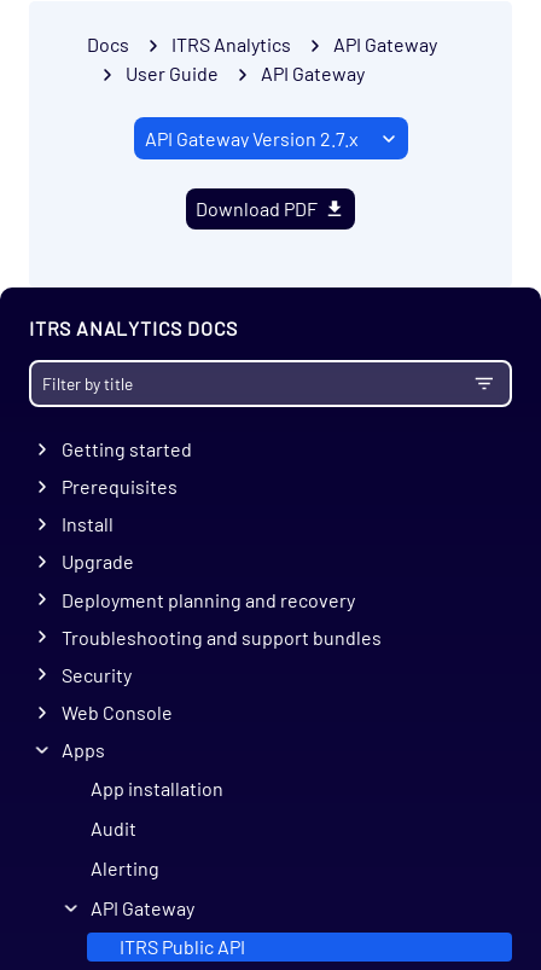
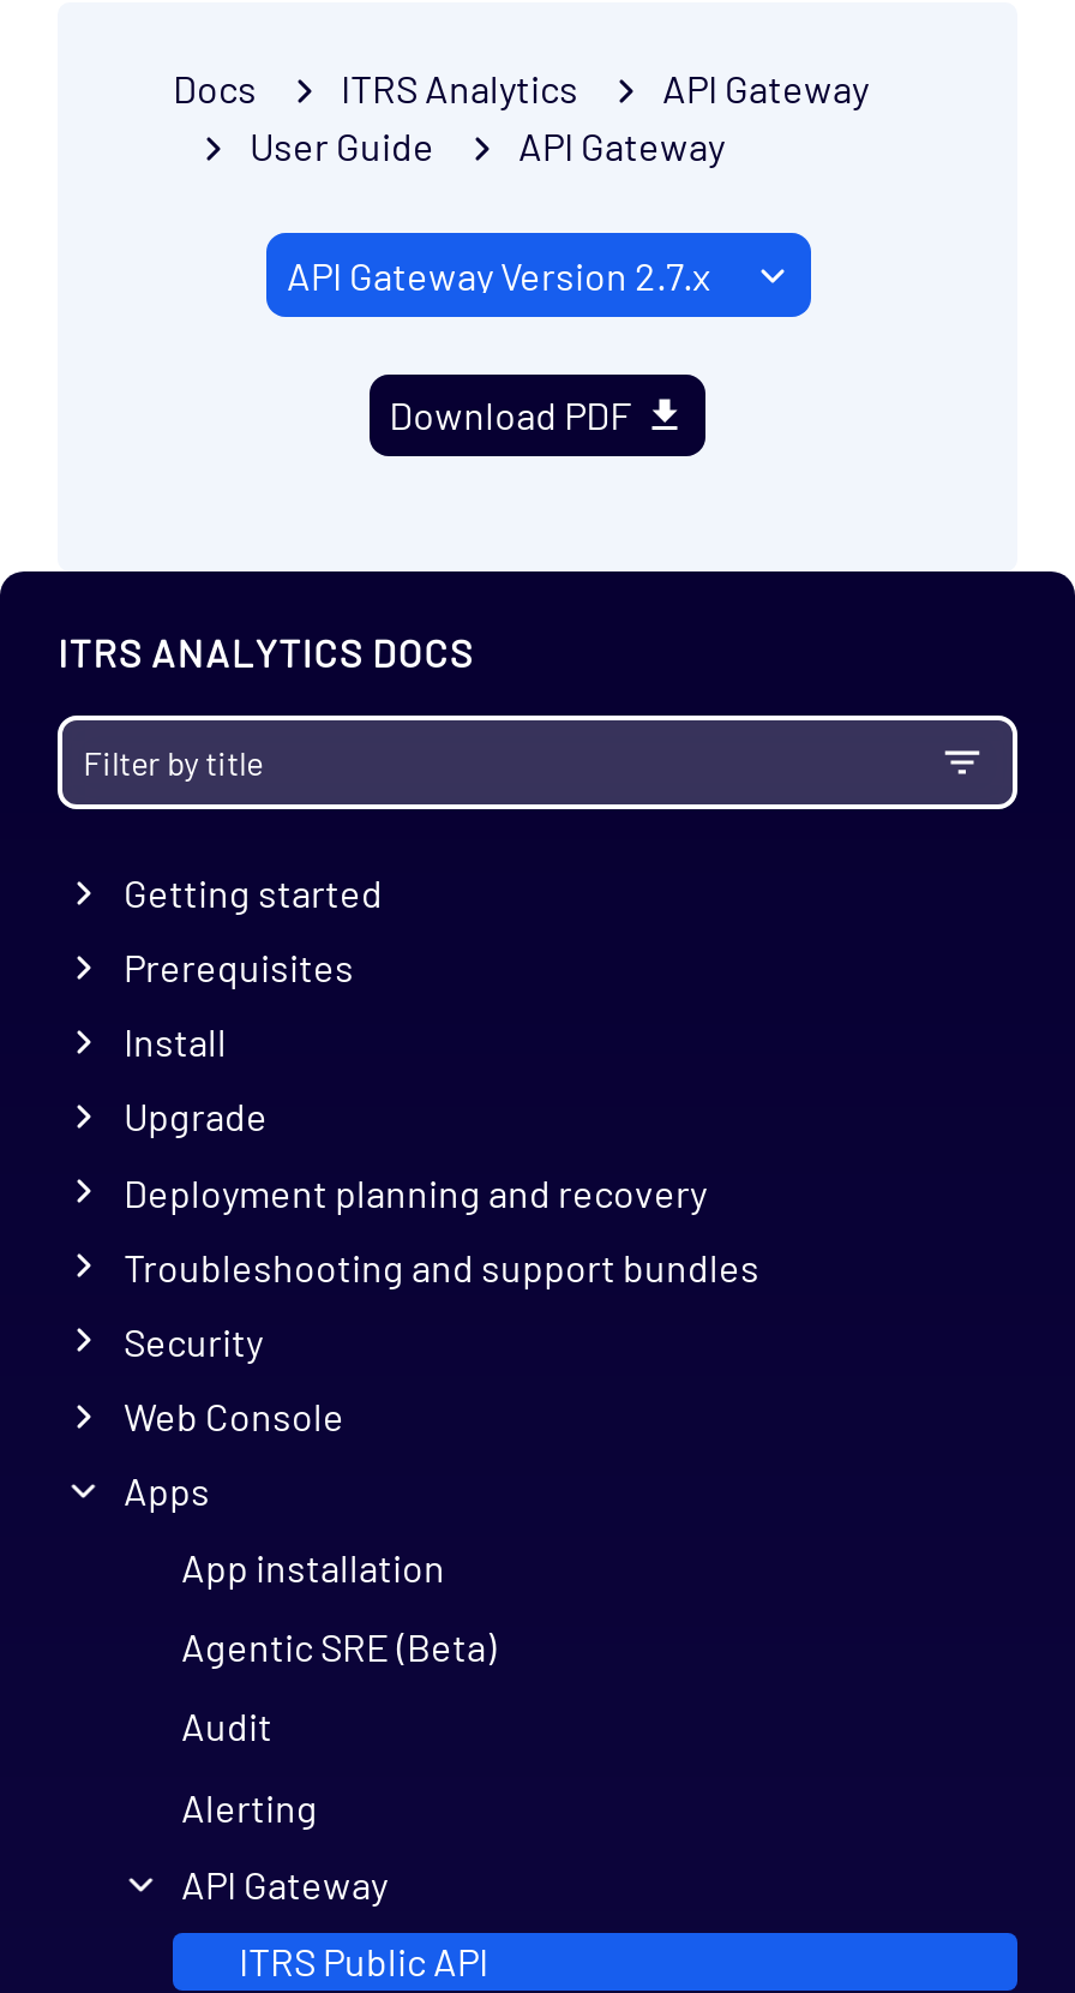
+ Agentic SRE (Beta)
